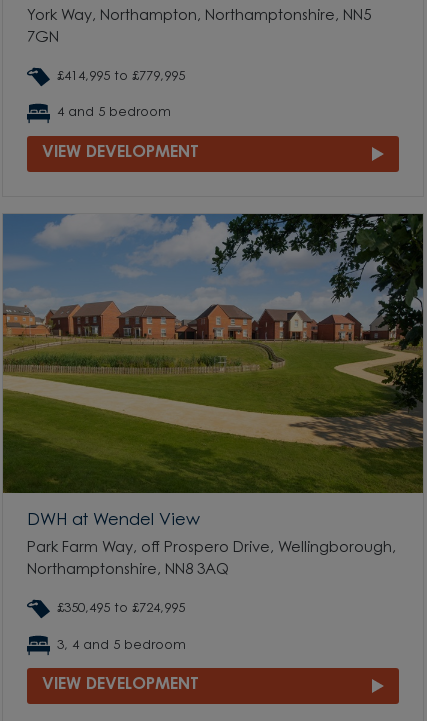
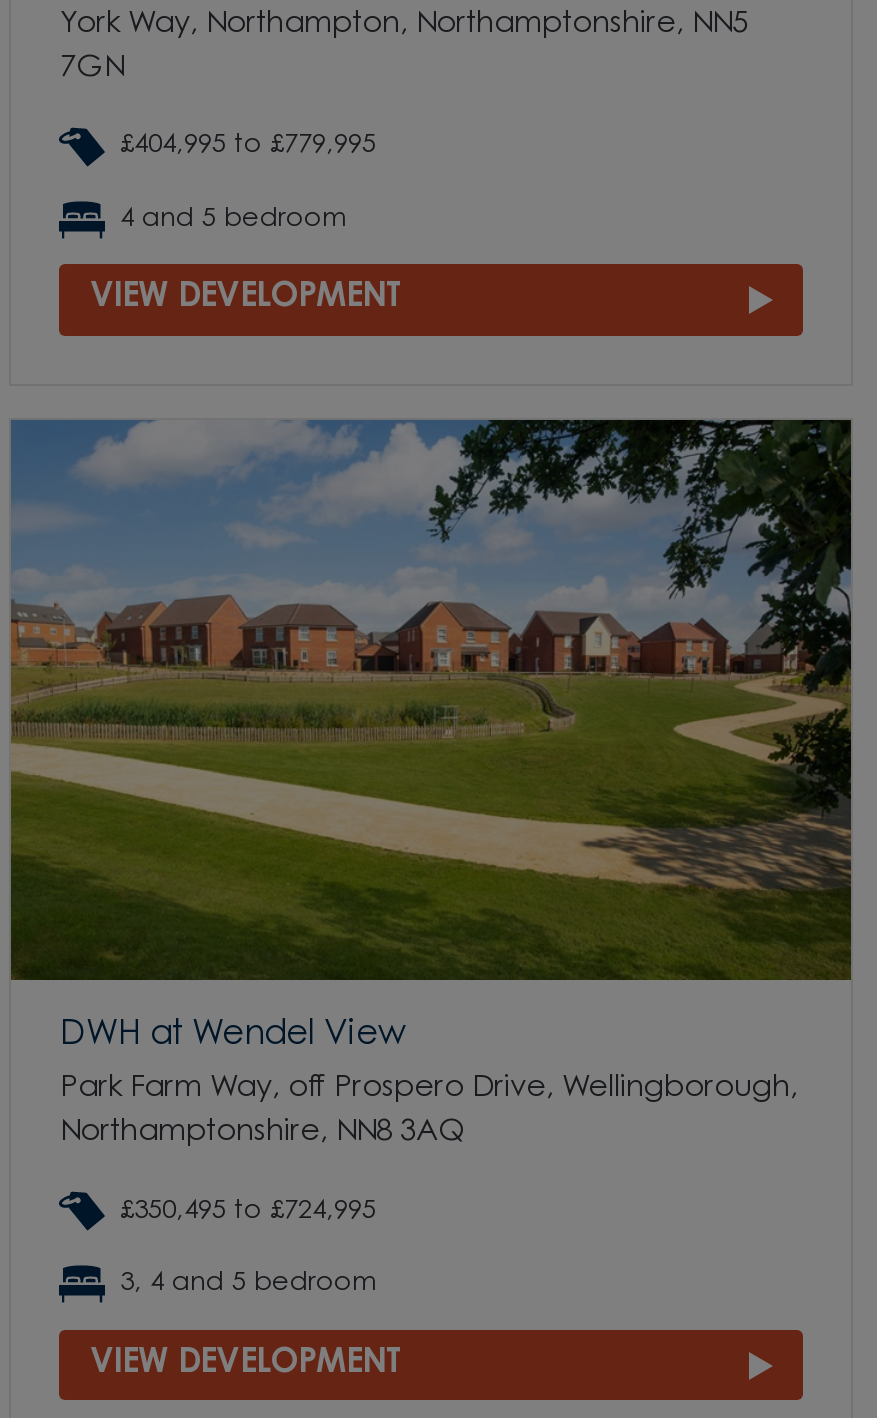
- £414,995 to £779,995
+ £404,995 to £779,995
